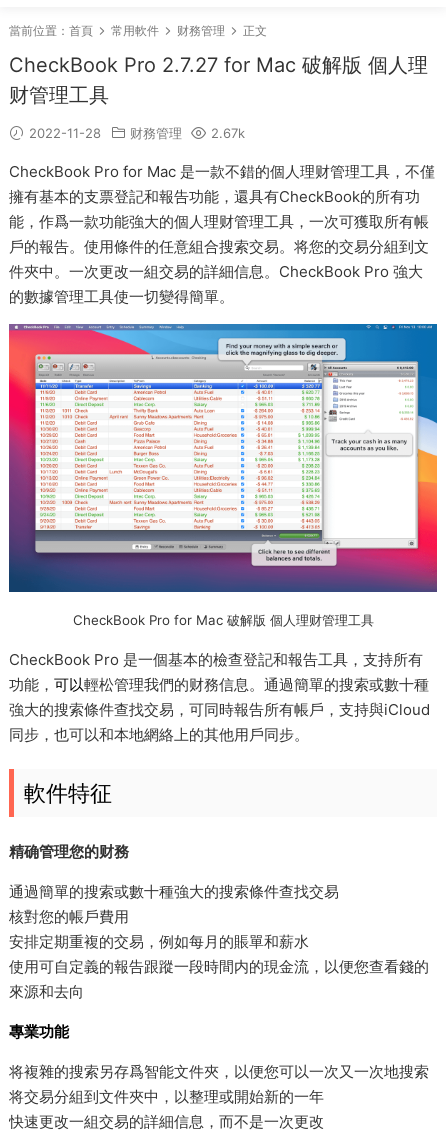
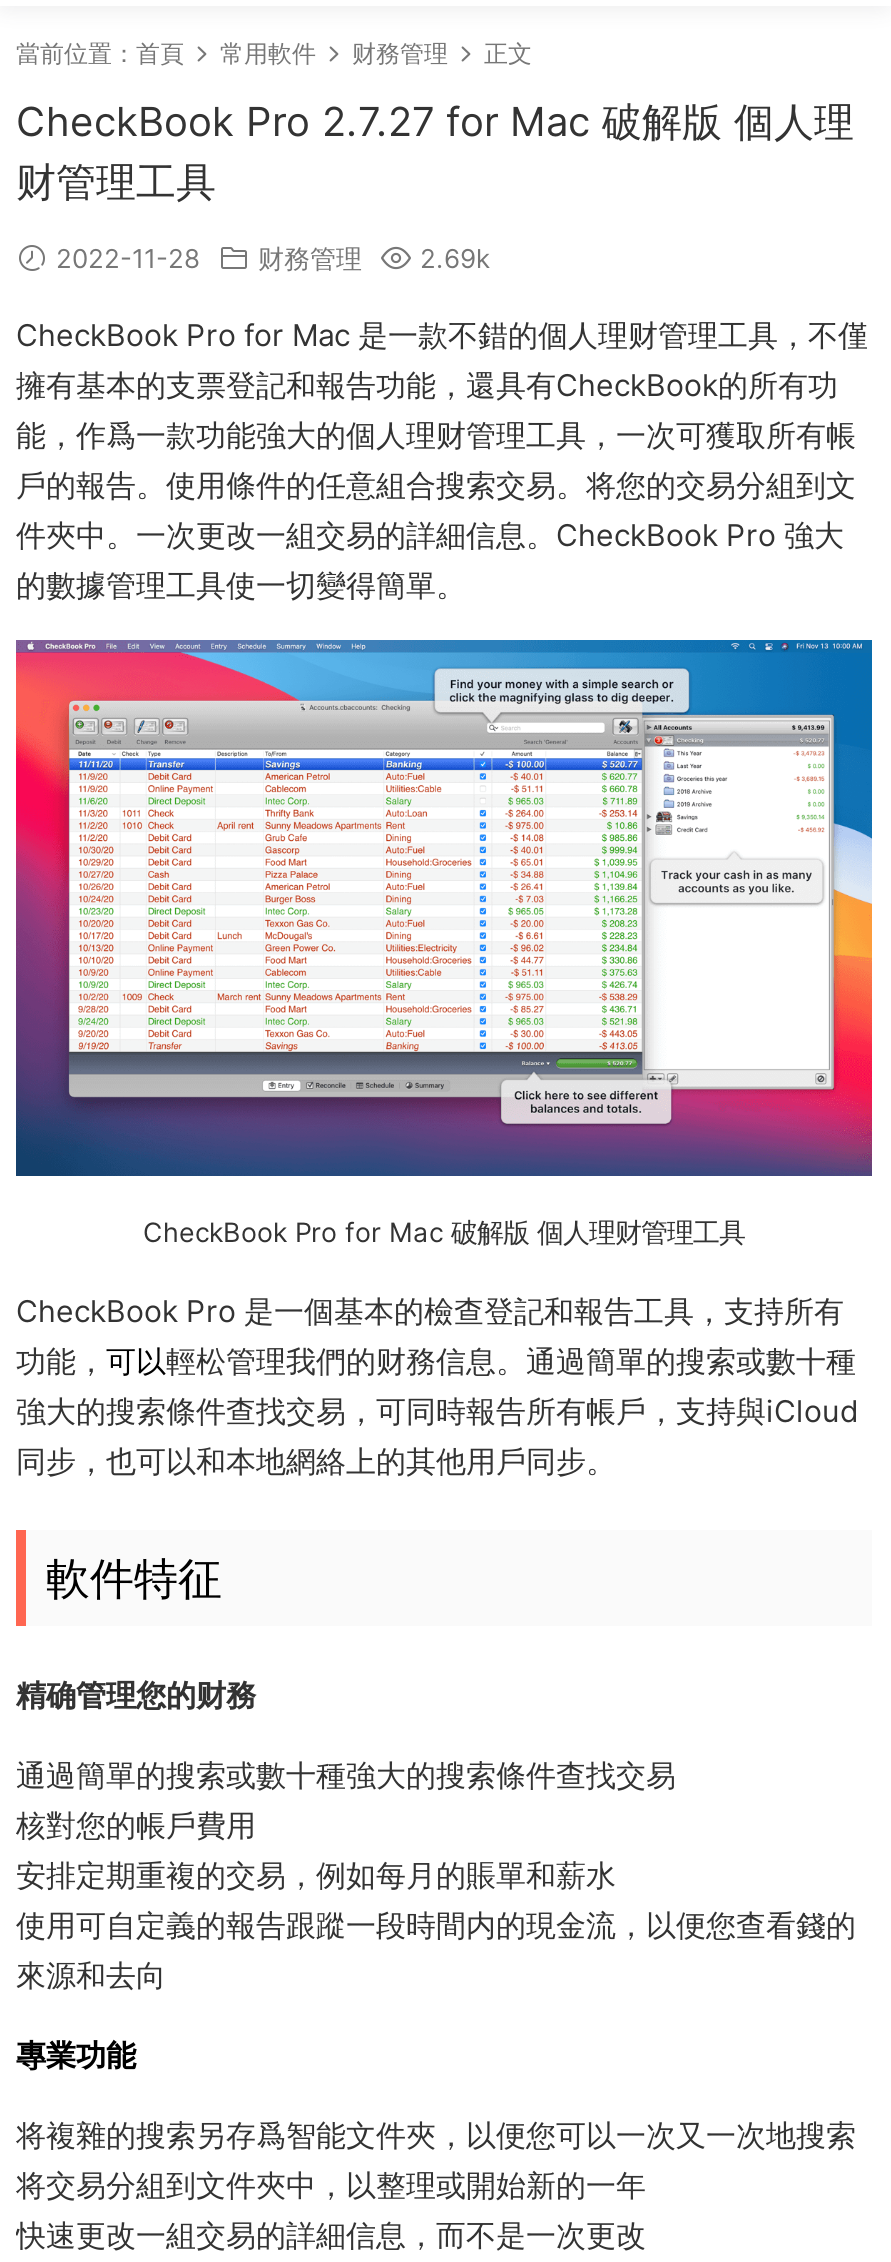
- 2.67k
+ 2.69k
